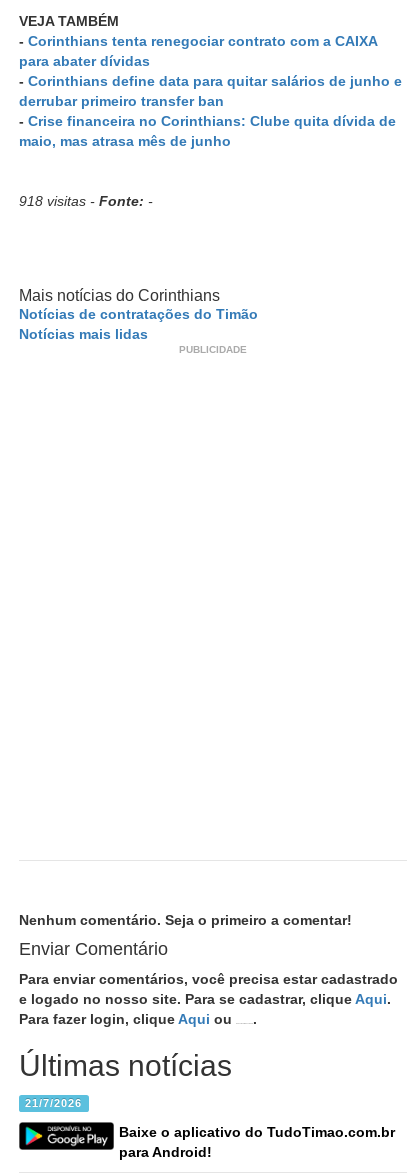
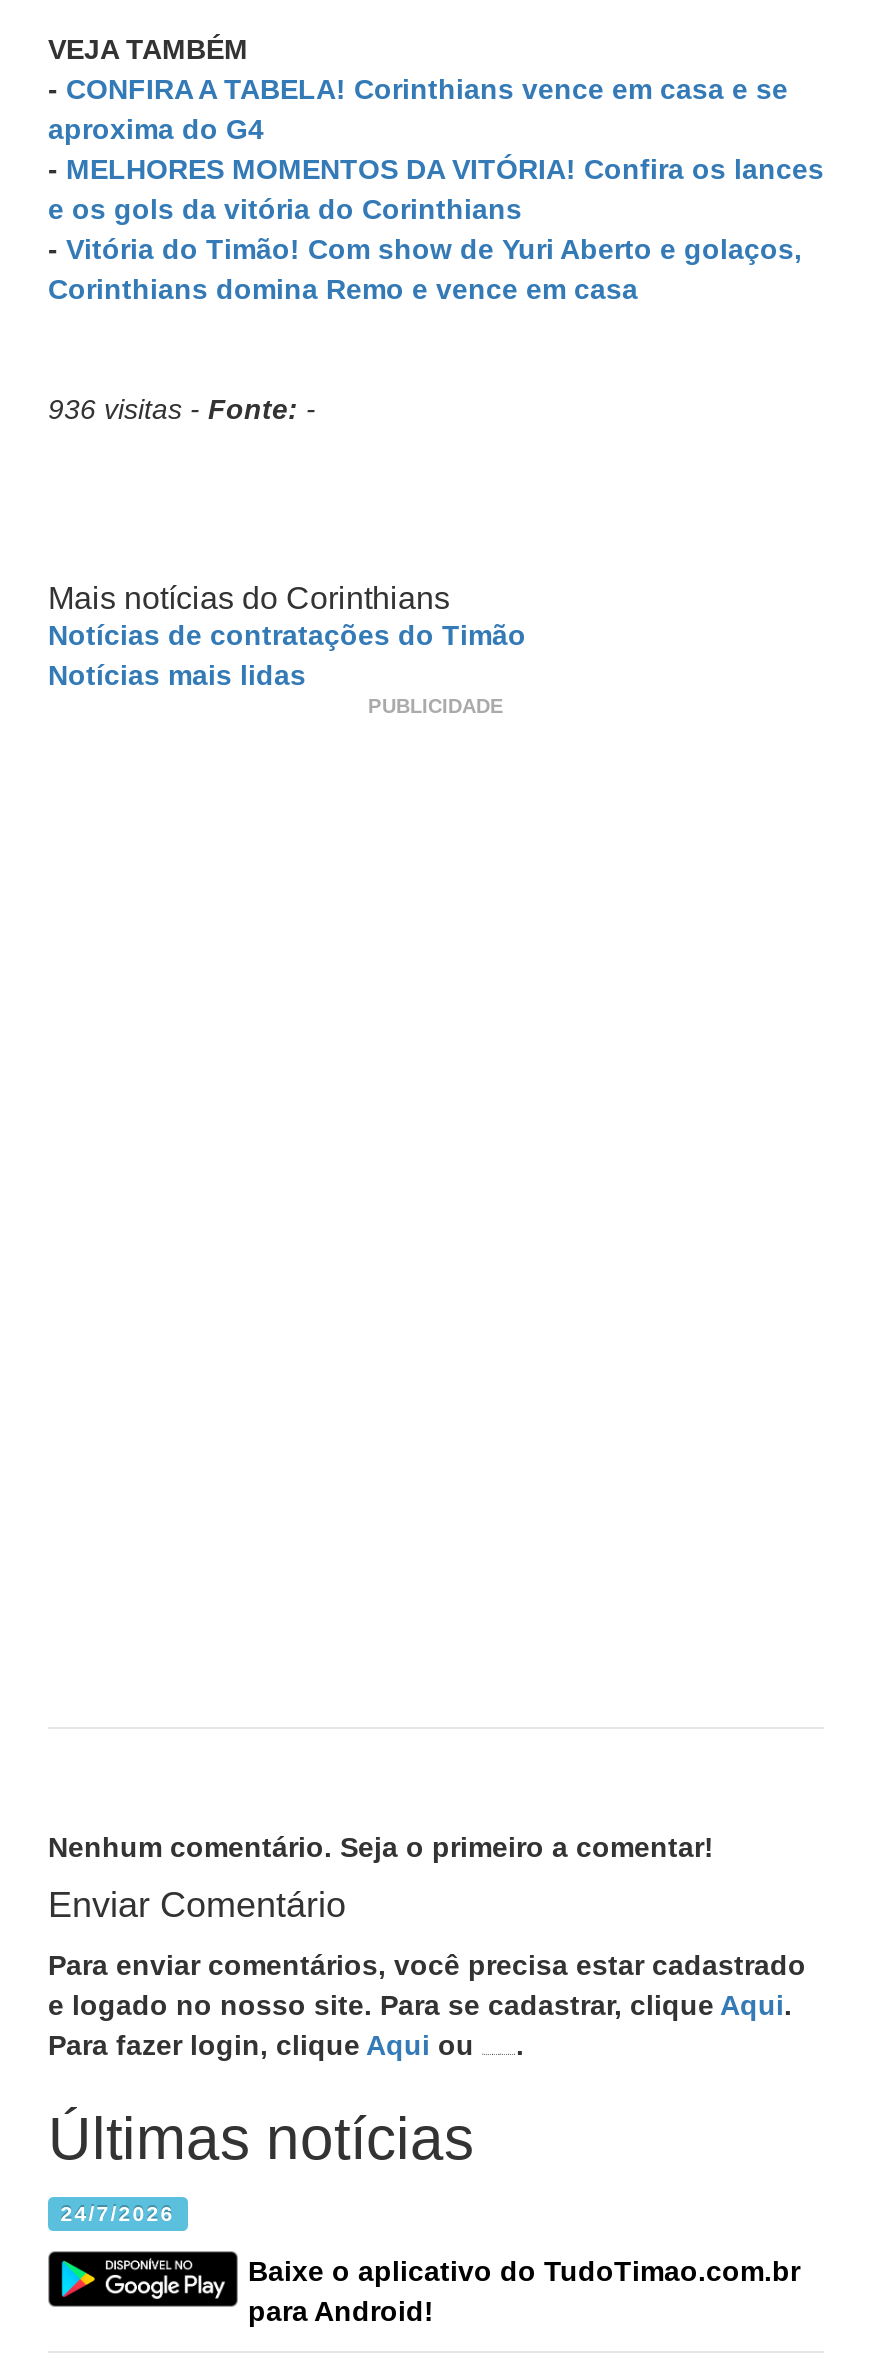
- - Corinthians tenta renegociar contrato com a CAIXA
- para abater dívidas
- - Corinthians define data para quitar salários de junho e
- derrubar primeiro transfer ban
- - Crise financeira no Corinthians: Clube quita dívida de
- maio, mas atrasa mês de junho
+ - CONFIRA A TABELA! Corinthians vence em casa e se
+ aproxima do G4
+ - MELHORES MOMENTOS DA VITÓRIA! Confira os lances
+ e os gols da vitória do Corinthians
+ - Vitória do Timão! Com show de Yuri Aberto e golaços,
+ Corinthians domina Remo e vence em casa

- 918 visitas - Fonte: -
+ 936 visitas - Fonte: -

- 21/7/2026
+ 24/7/2026
